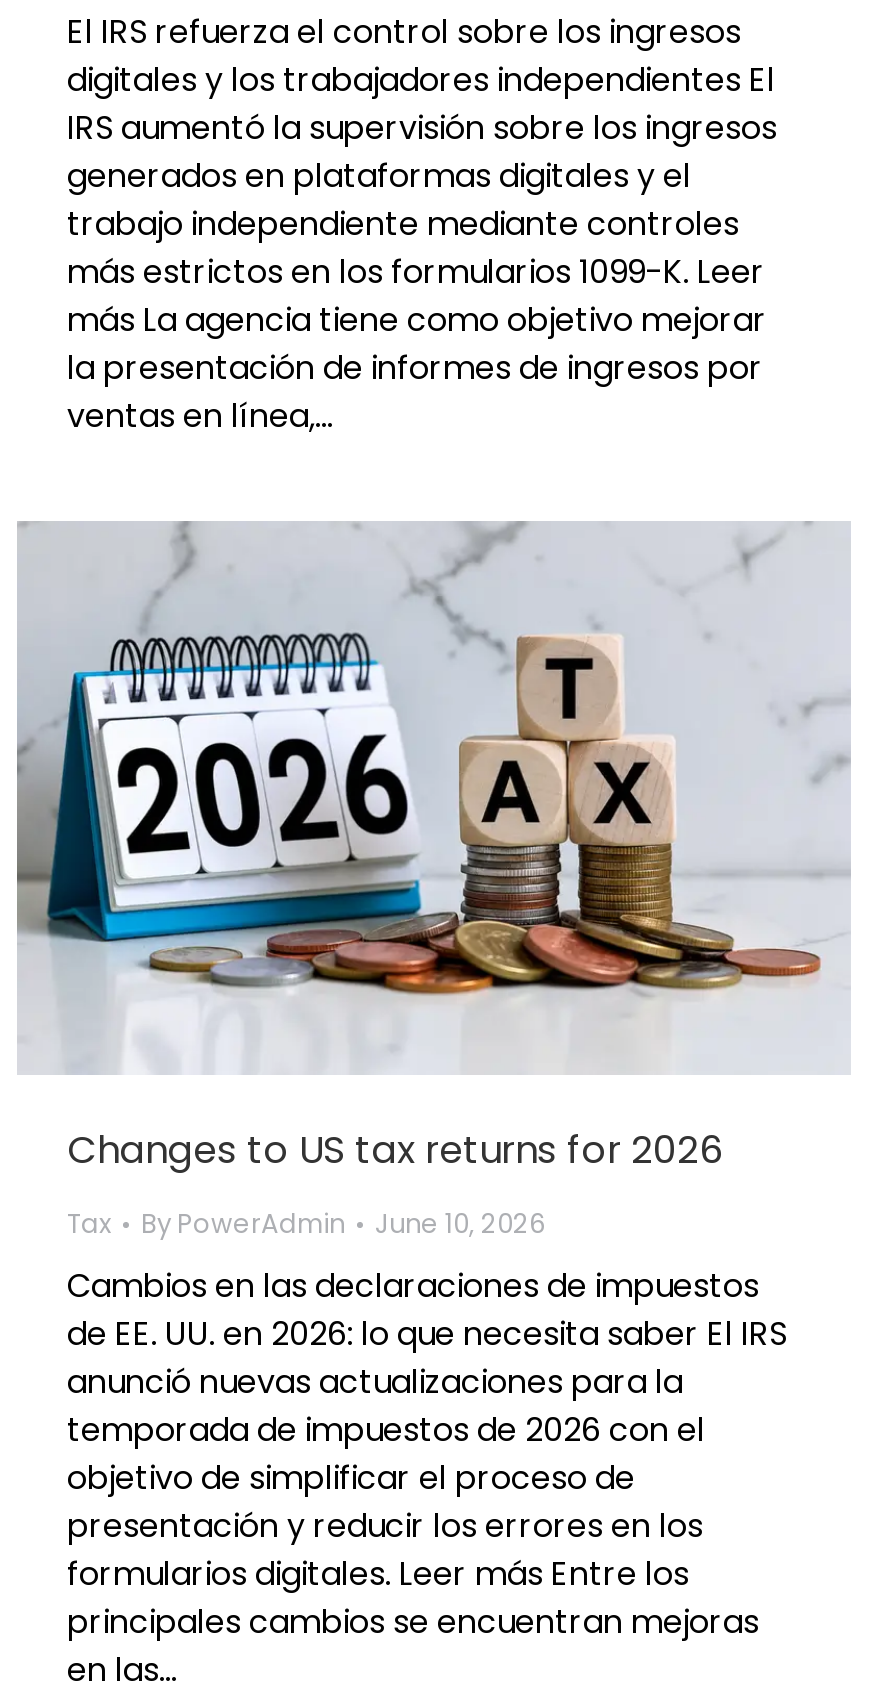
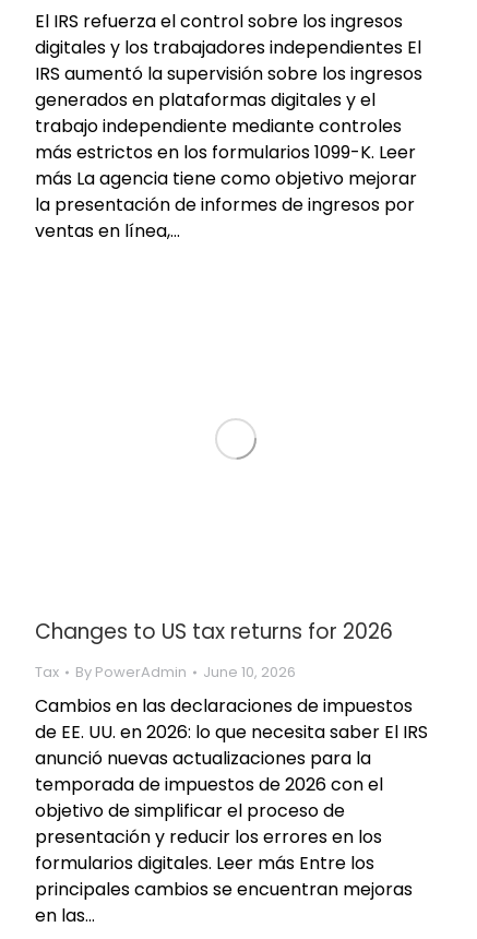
- [image]
